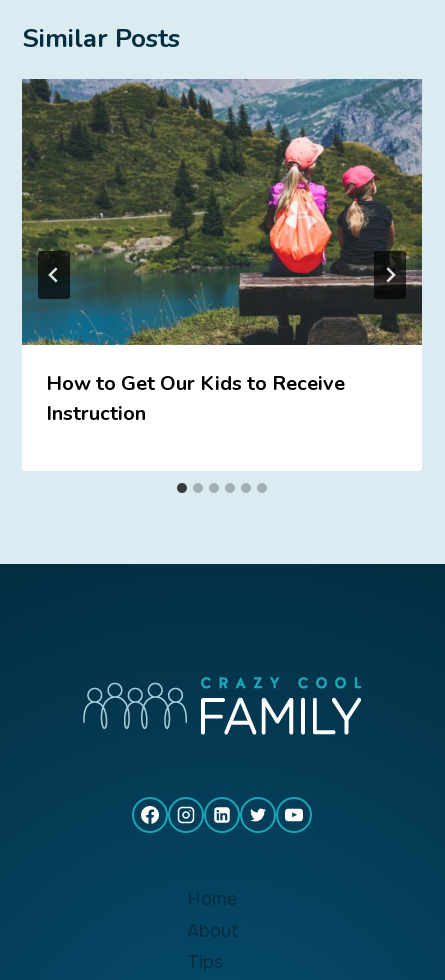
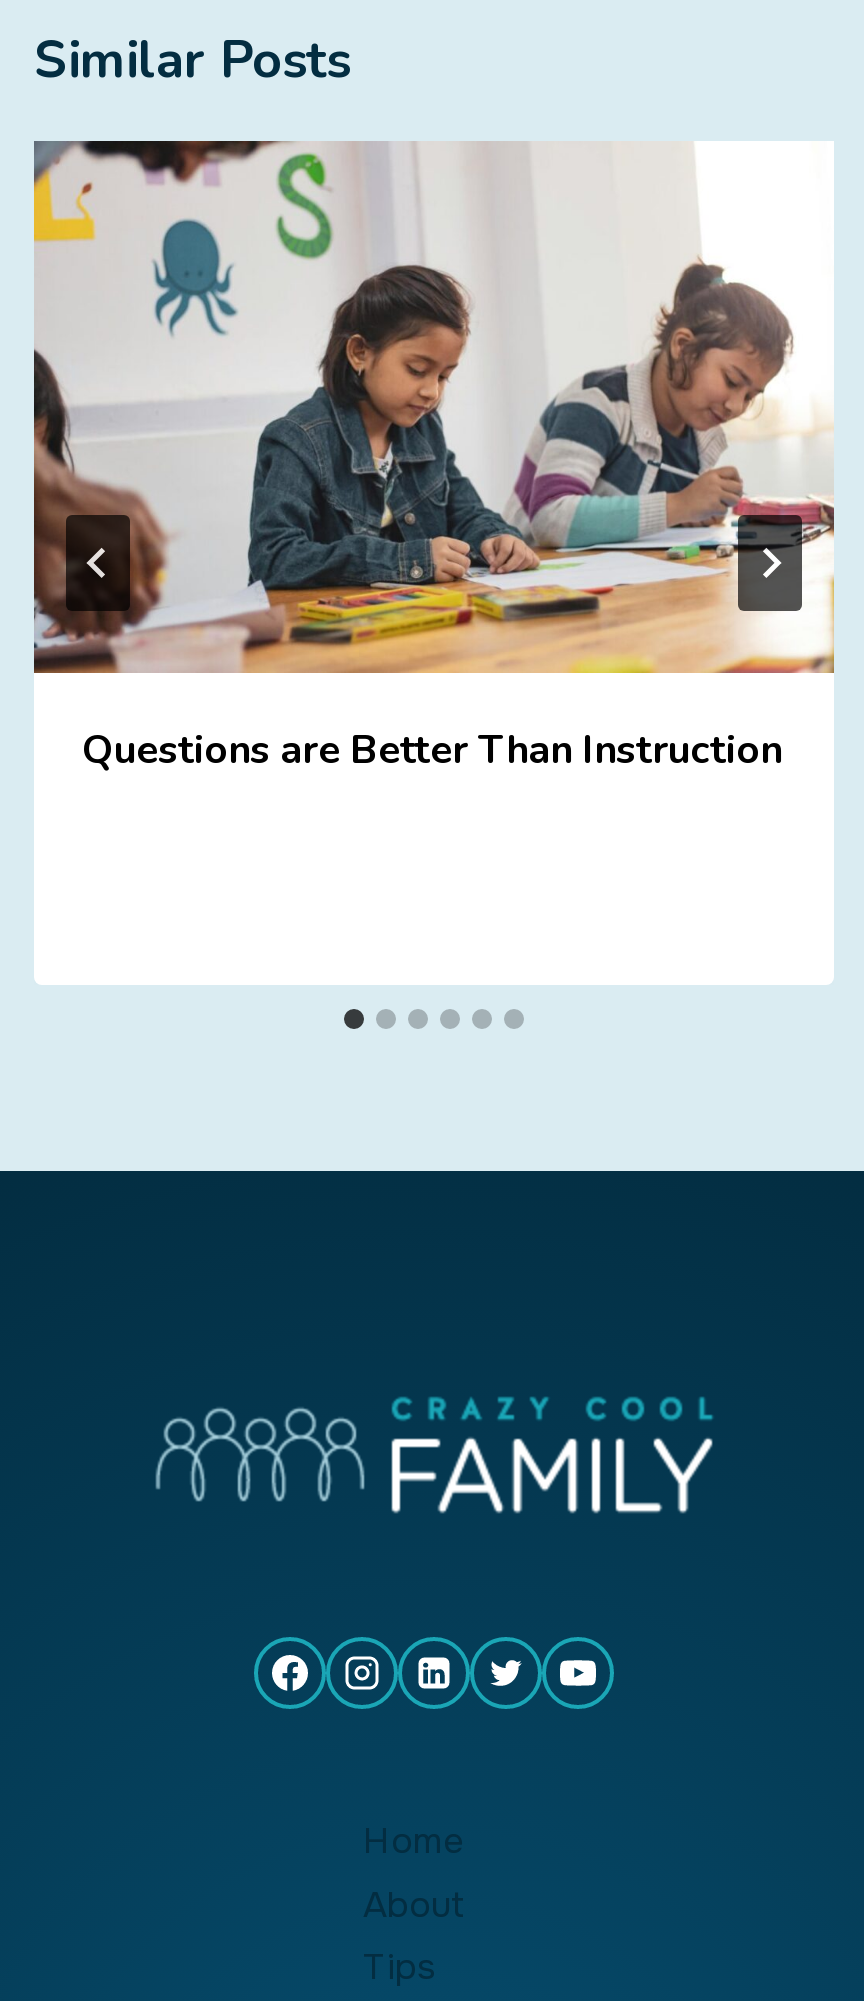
- [image]
- How to Get Our Kids to Receive
- Instruction
+ [image]
+ Questions are Better Than Instruction
